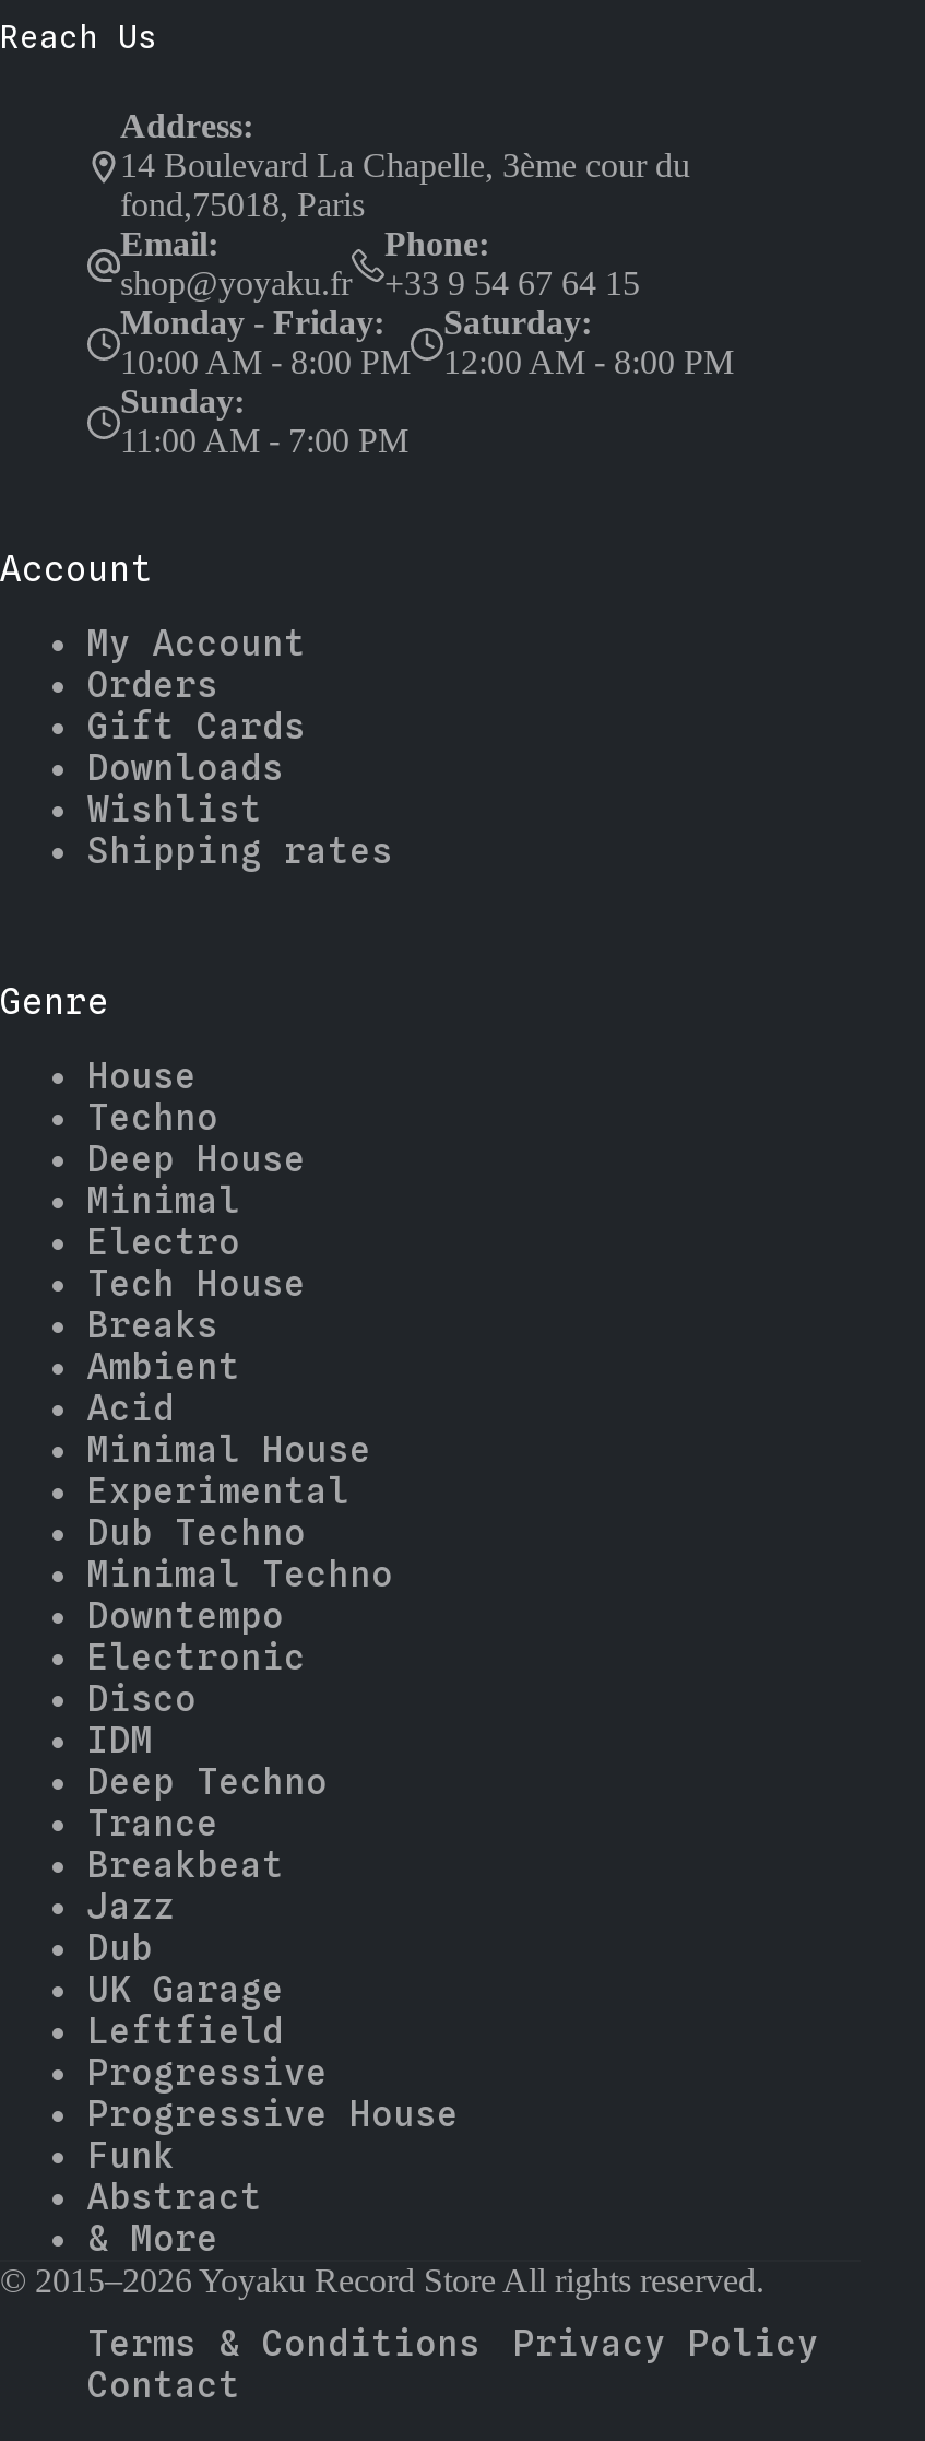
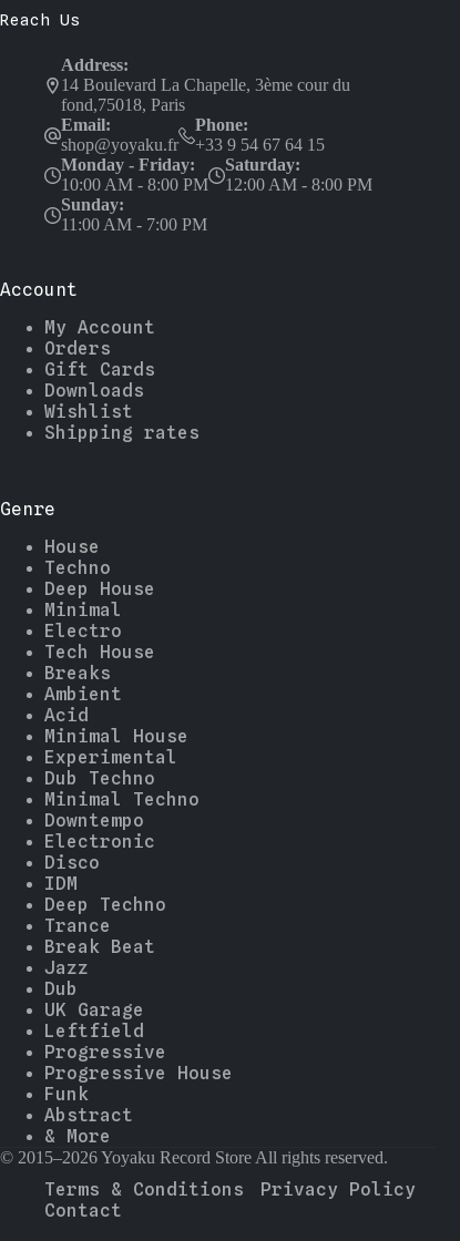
- Breakbeat
+ Break Beat
